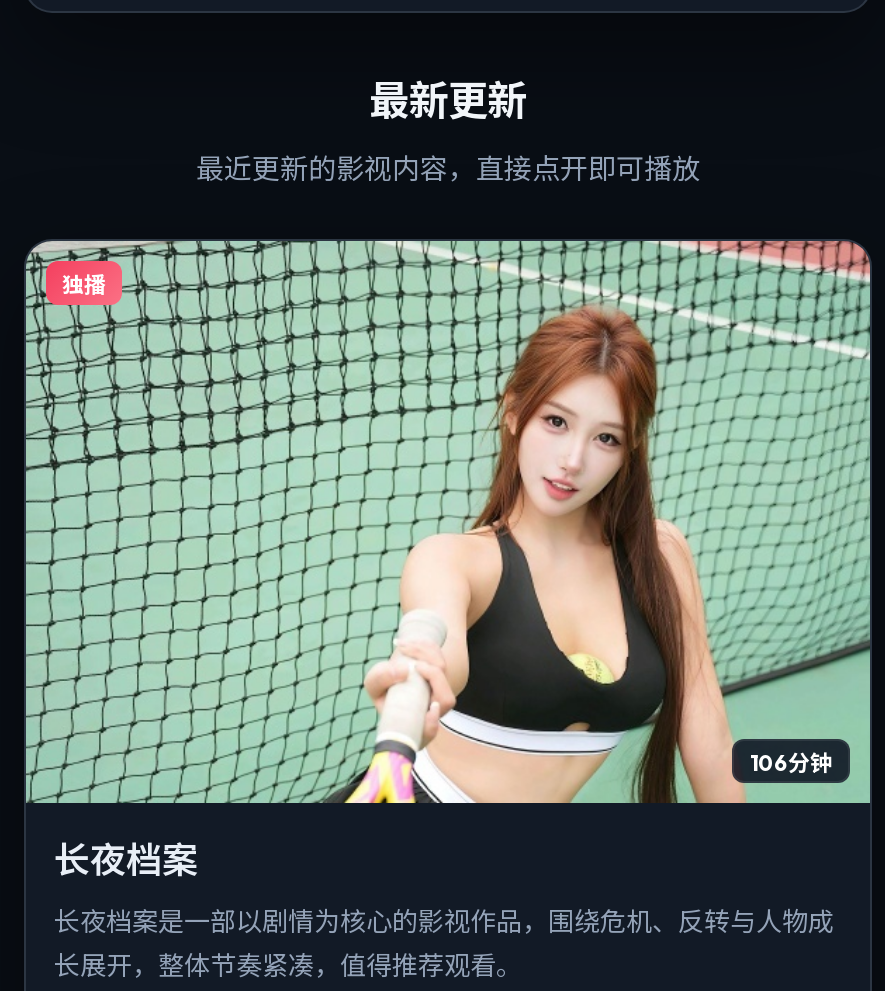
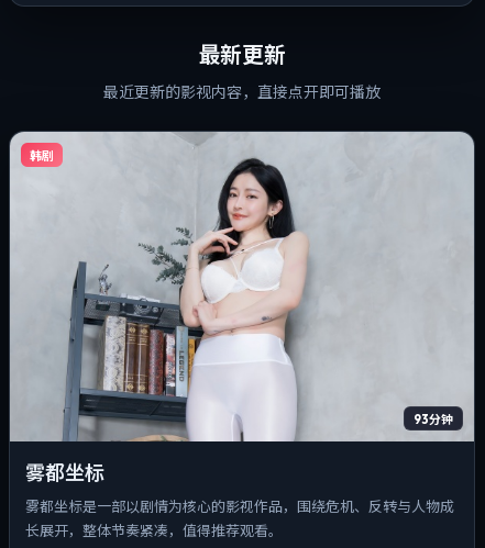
- [image]
- 独播
+ [image]
+ 韩剧

- 106分钟
+ 93分钟

- 长夜档案
+ 雾都坐标

- 长夜档案是一部以剧情为核心的影视作品，围绕危机、反转与人物成
+ 雾都坐标是一部以剧情为核心的影视作品，围绕危机、反转与人物成
